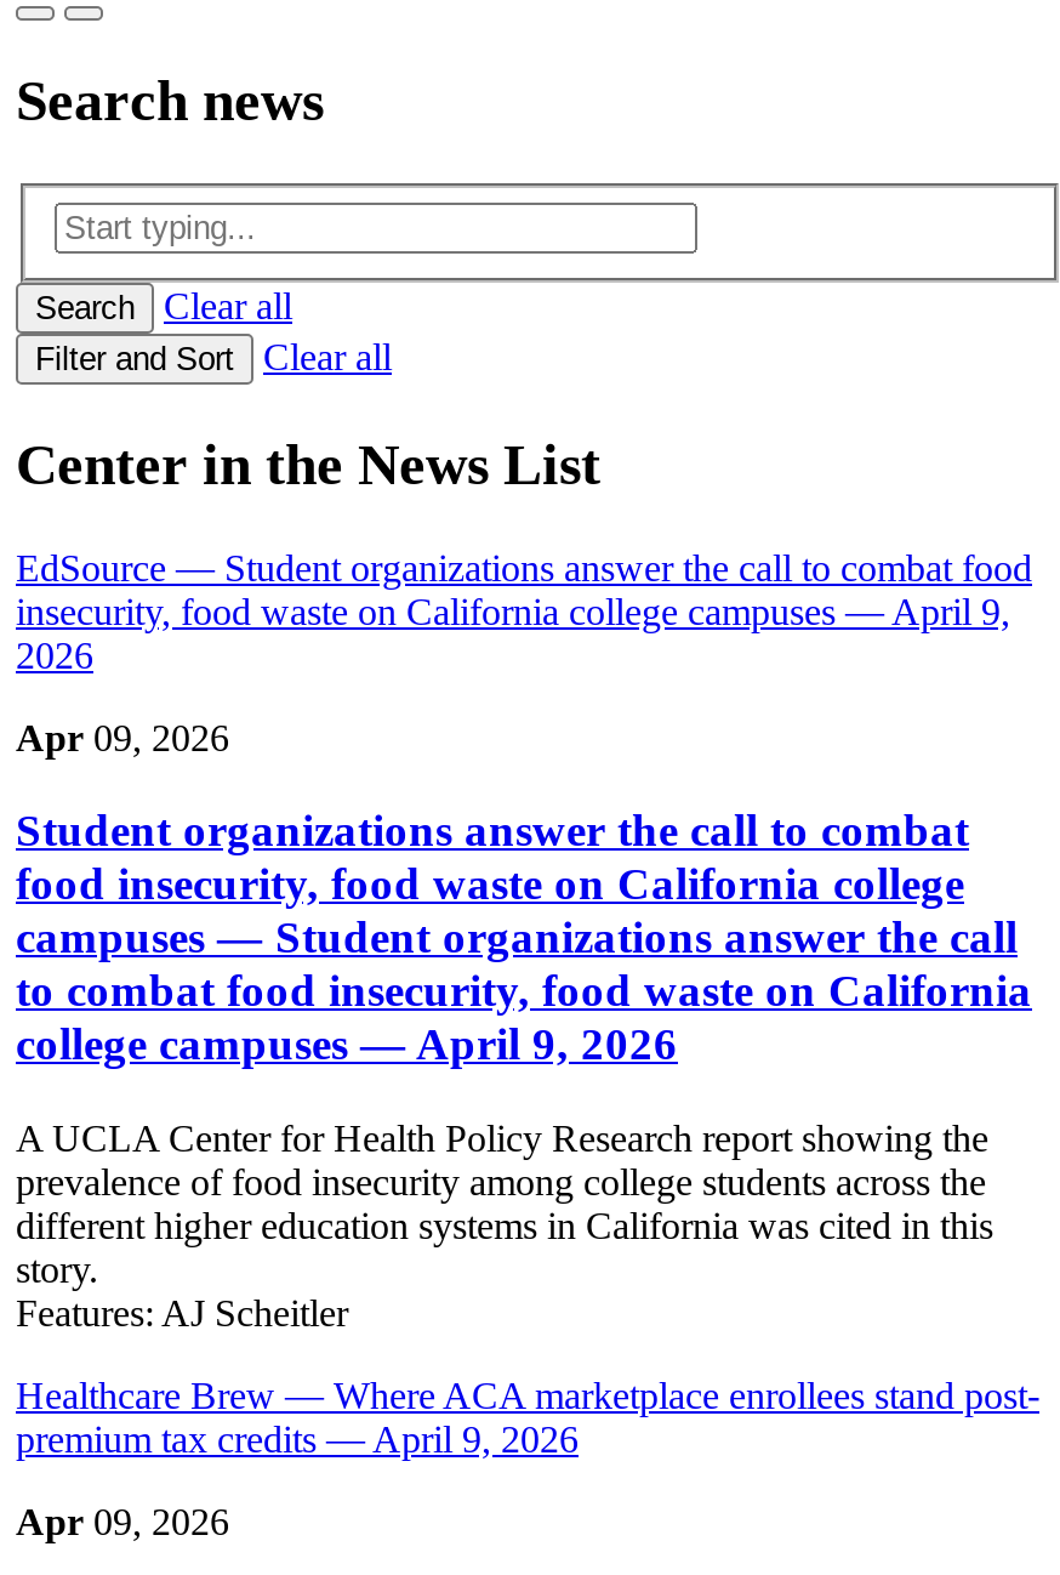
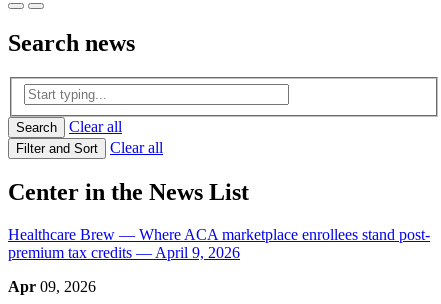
- EdSource — Student organizations answer the call to combat food
- insecurity, food waste on California college campuses — April 9,
- 2026
- Apr 09, 2026
- Student organizations answer the call to combat
- food insecurity, food waste on California college
- campuses — Student organizations answer the call
- to combat food insecurity, food waste on California
- college campuses — April 9, 2026
- A UCLA Center for Health Policy Research report showing the
- prevalence of food insecurity among college students across the
- different higher education systems in California was cited in this
- story.
- Features: AJ Scheitler
